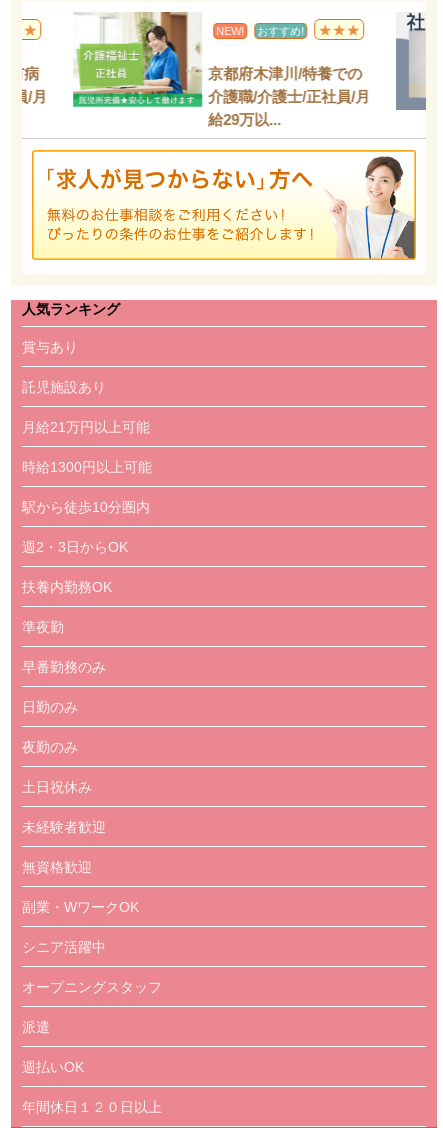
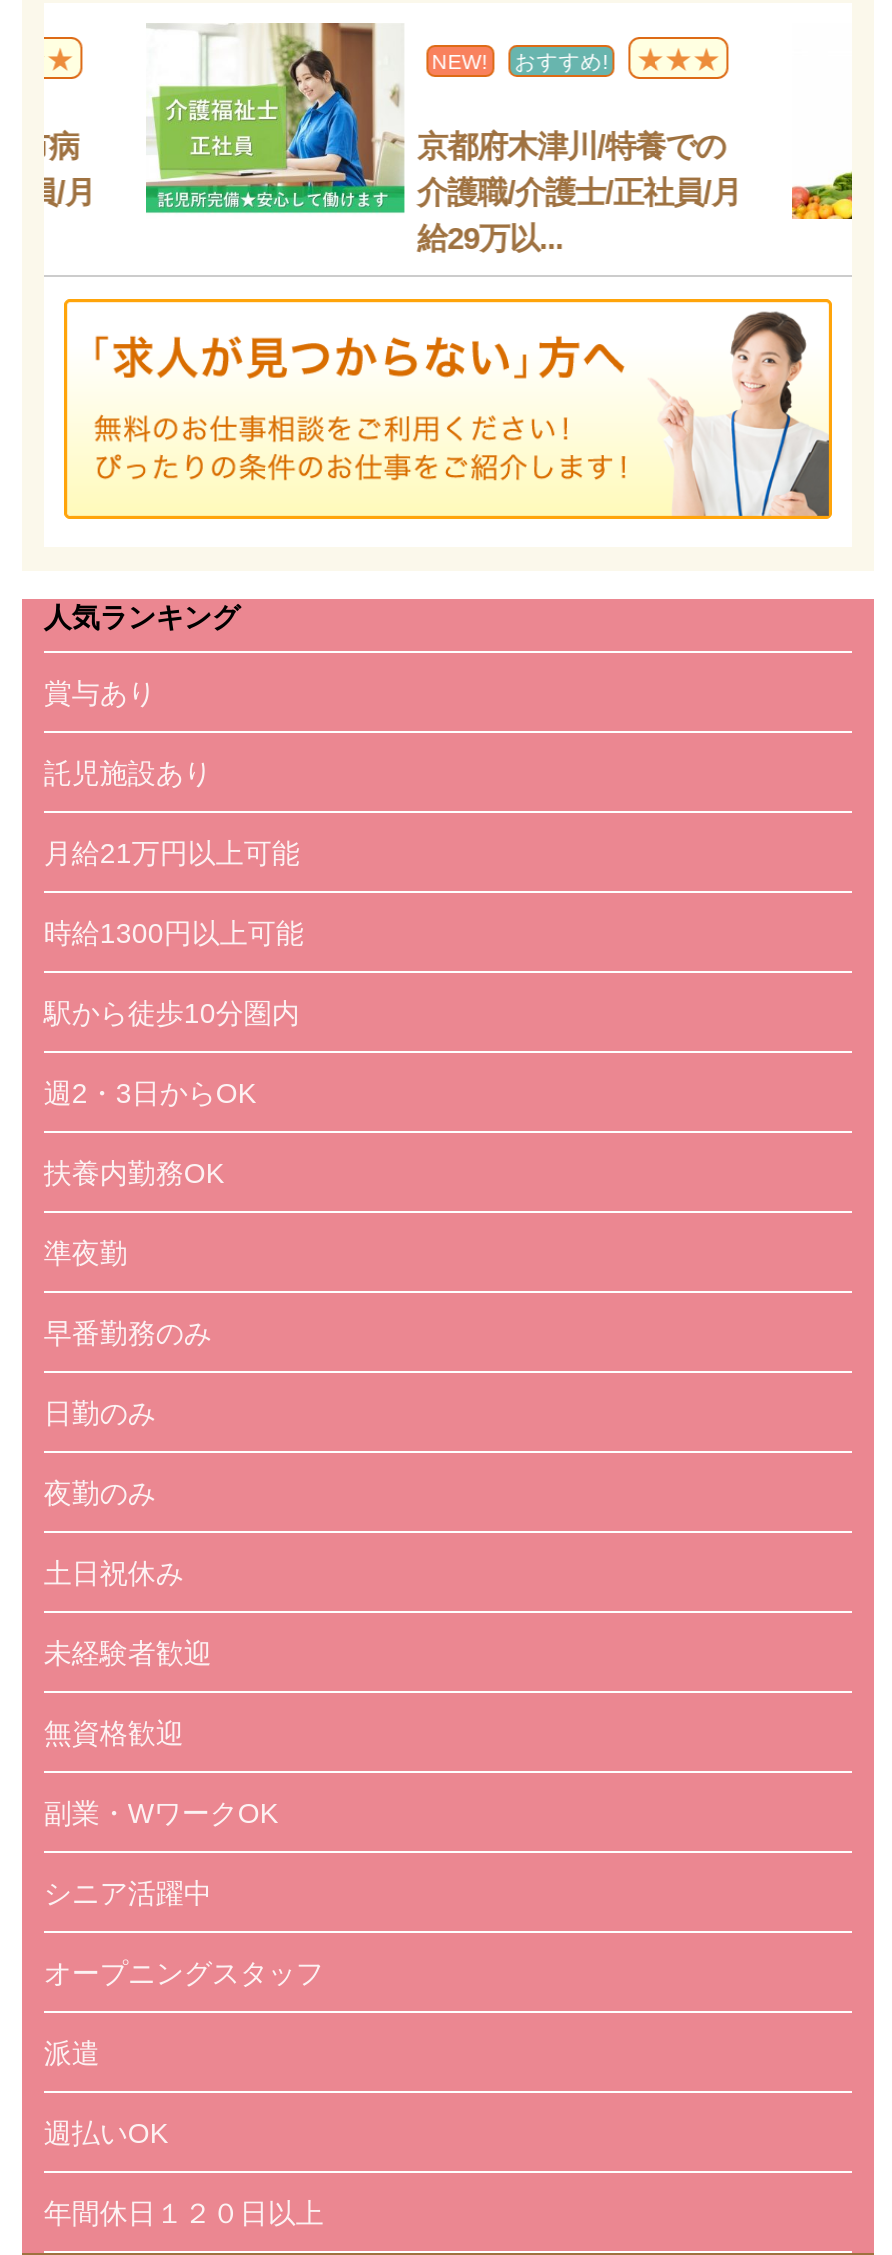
- [image]
+ [image]
